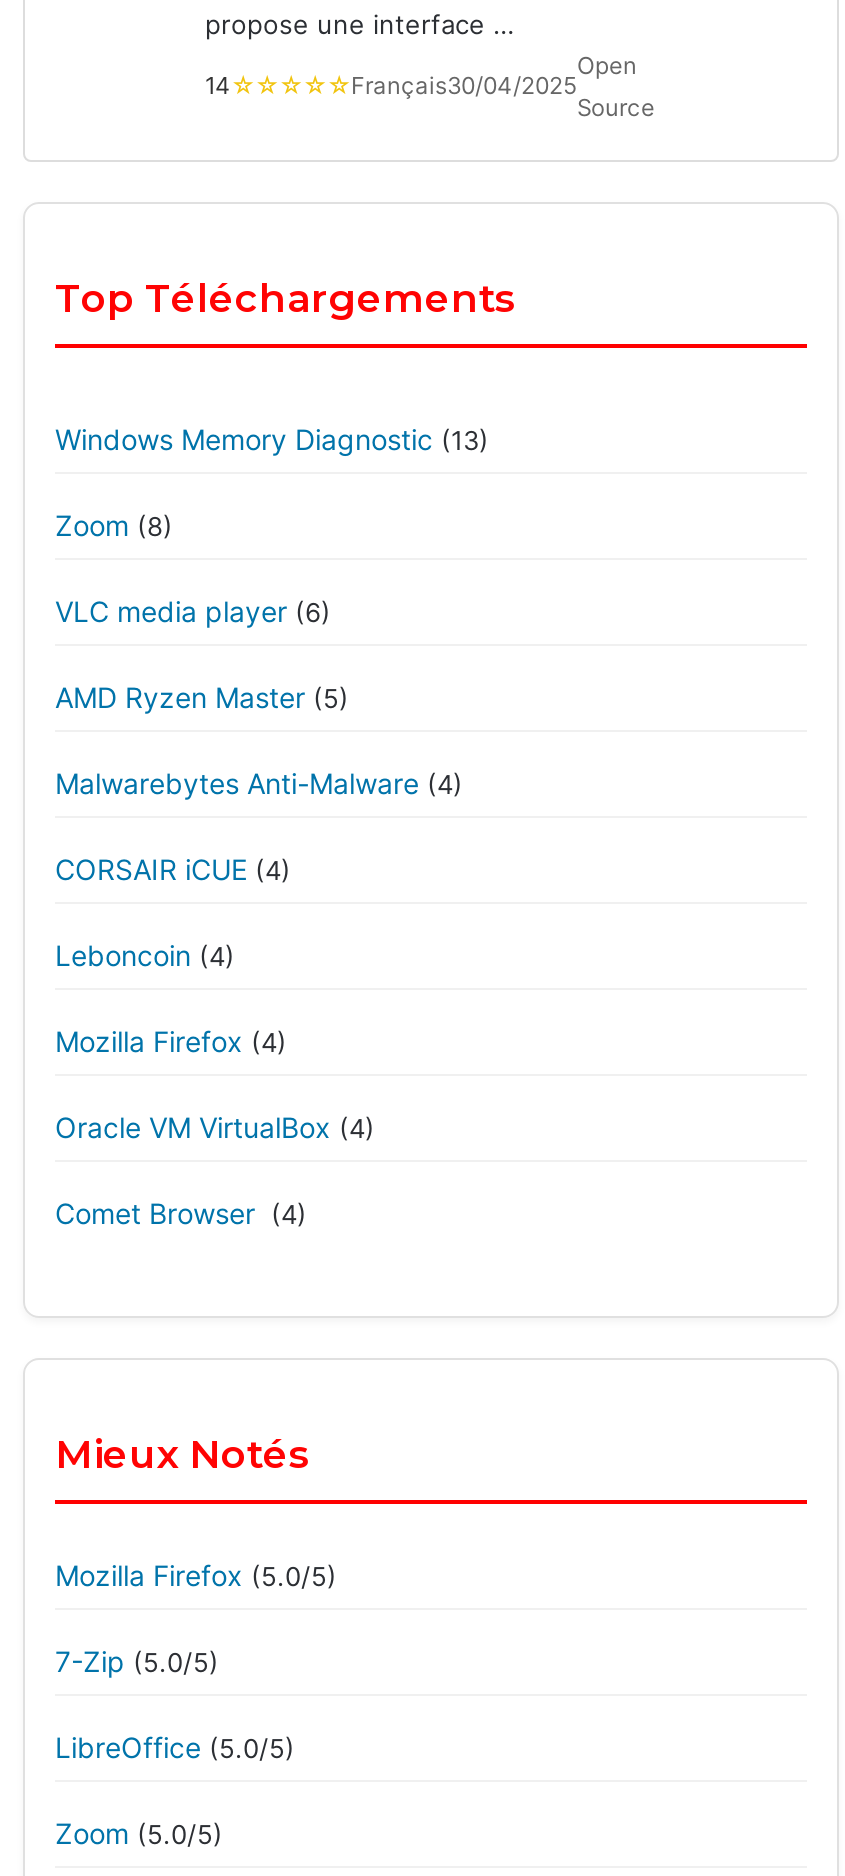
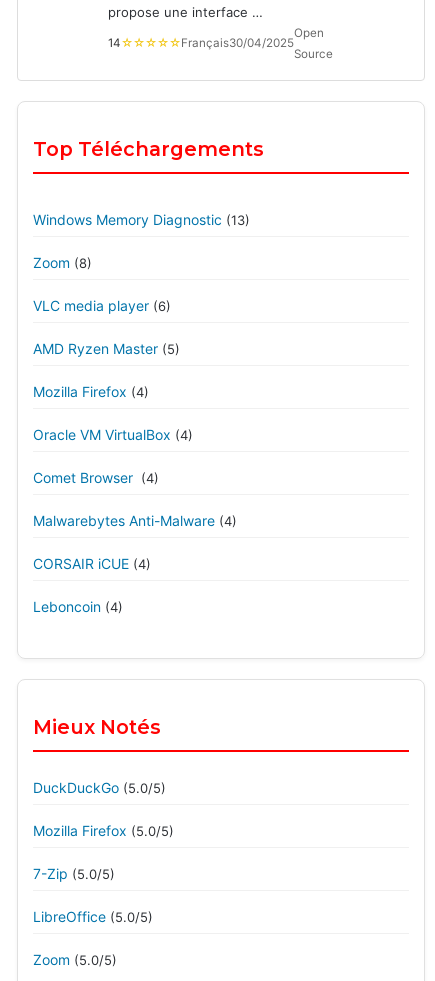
moved down: Malwarebytes Anti-Malware (4) | CORSAIR iCUE (4) | Leboncoin (4)

moved up: Mozilla Firefox (4) | Oracle VM VirtualBox (4) | Comet Browser (4)

+ DuckDuckGo (5.0/5)
